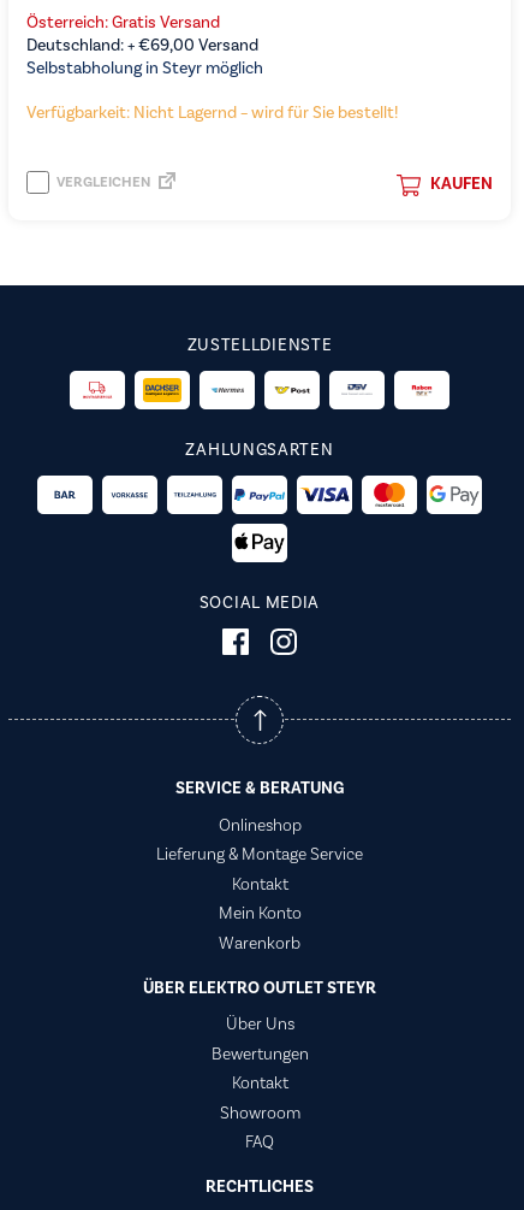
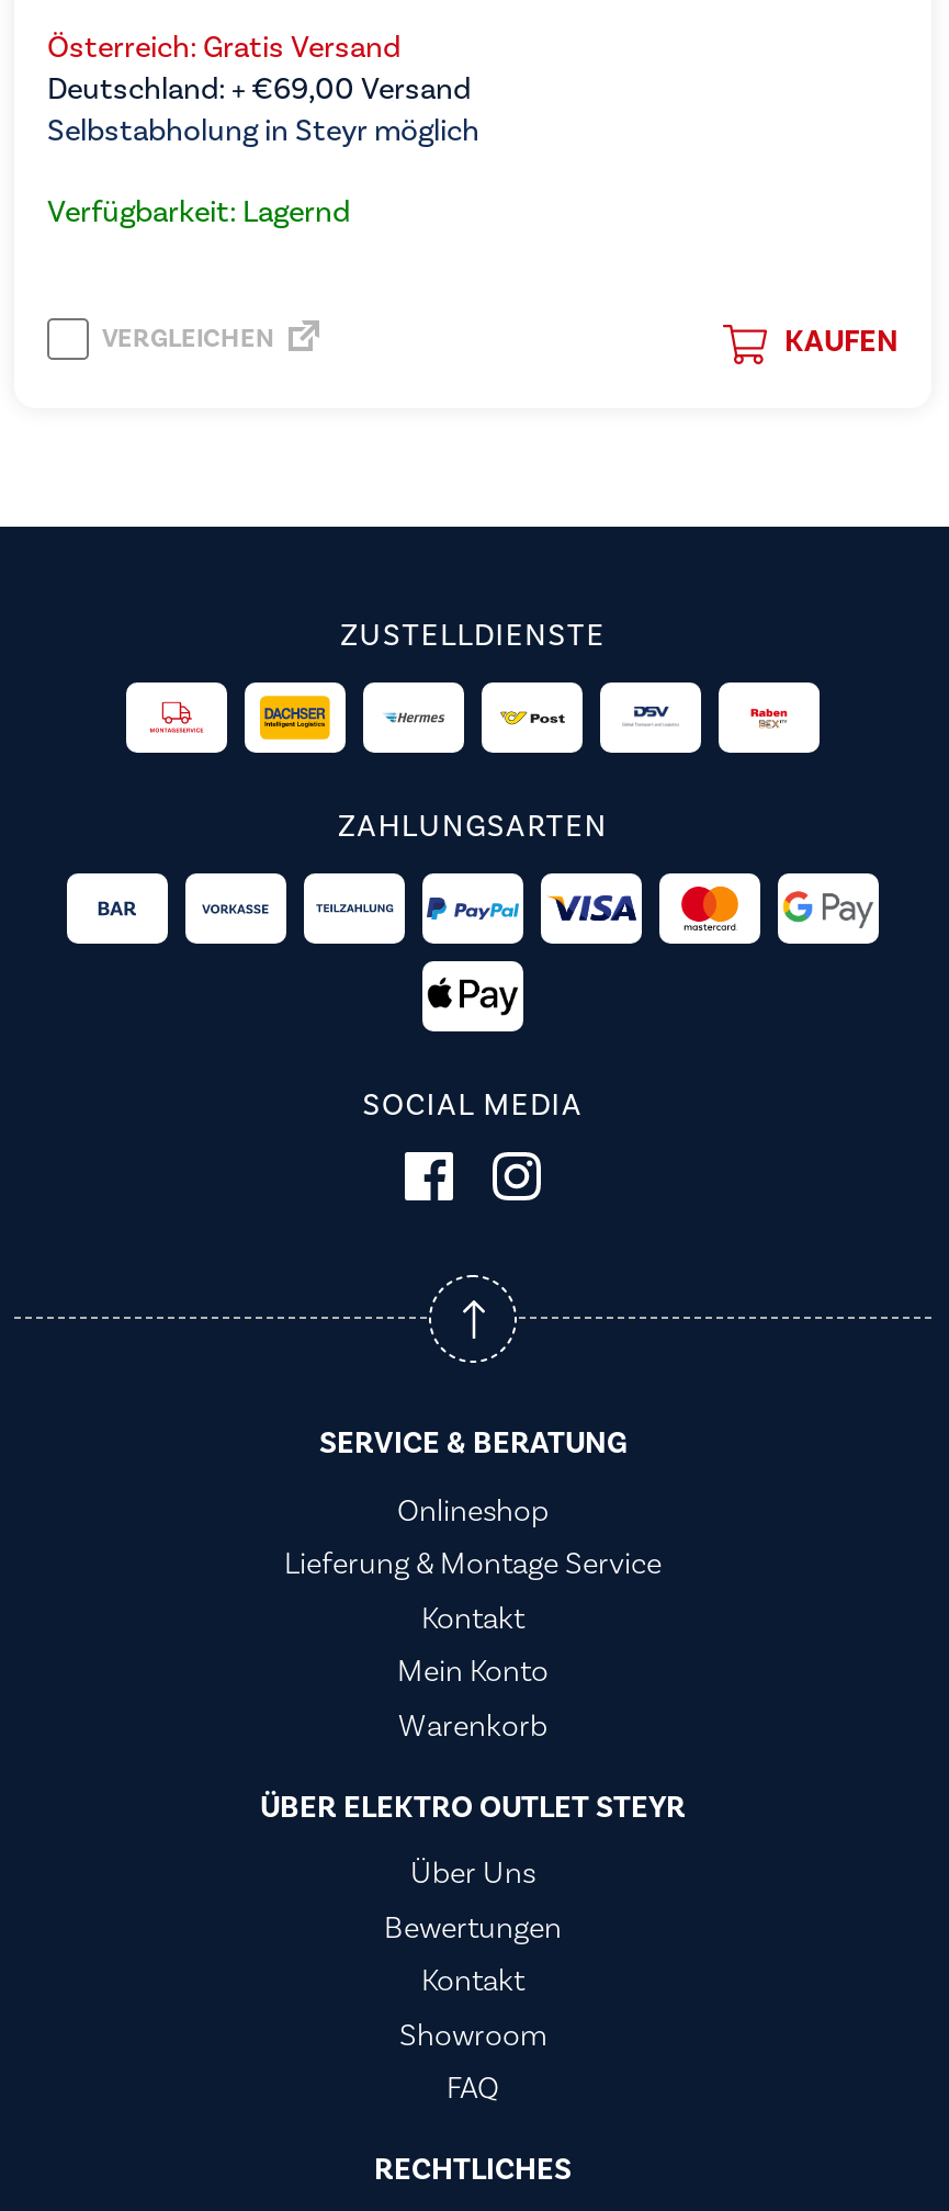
- Verfügbarkeit: Nicht Lagernd – wird für Sie bestellt!
+ Verfügbarkeit: Lagernd
